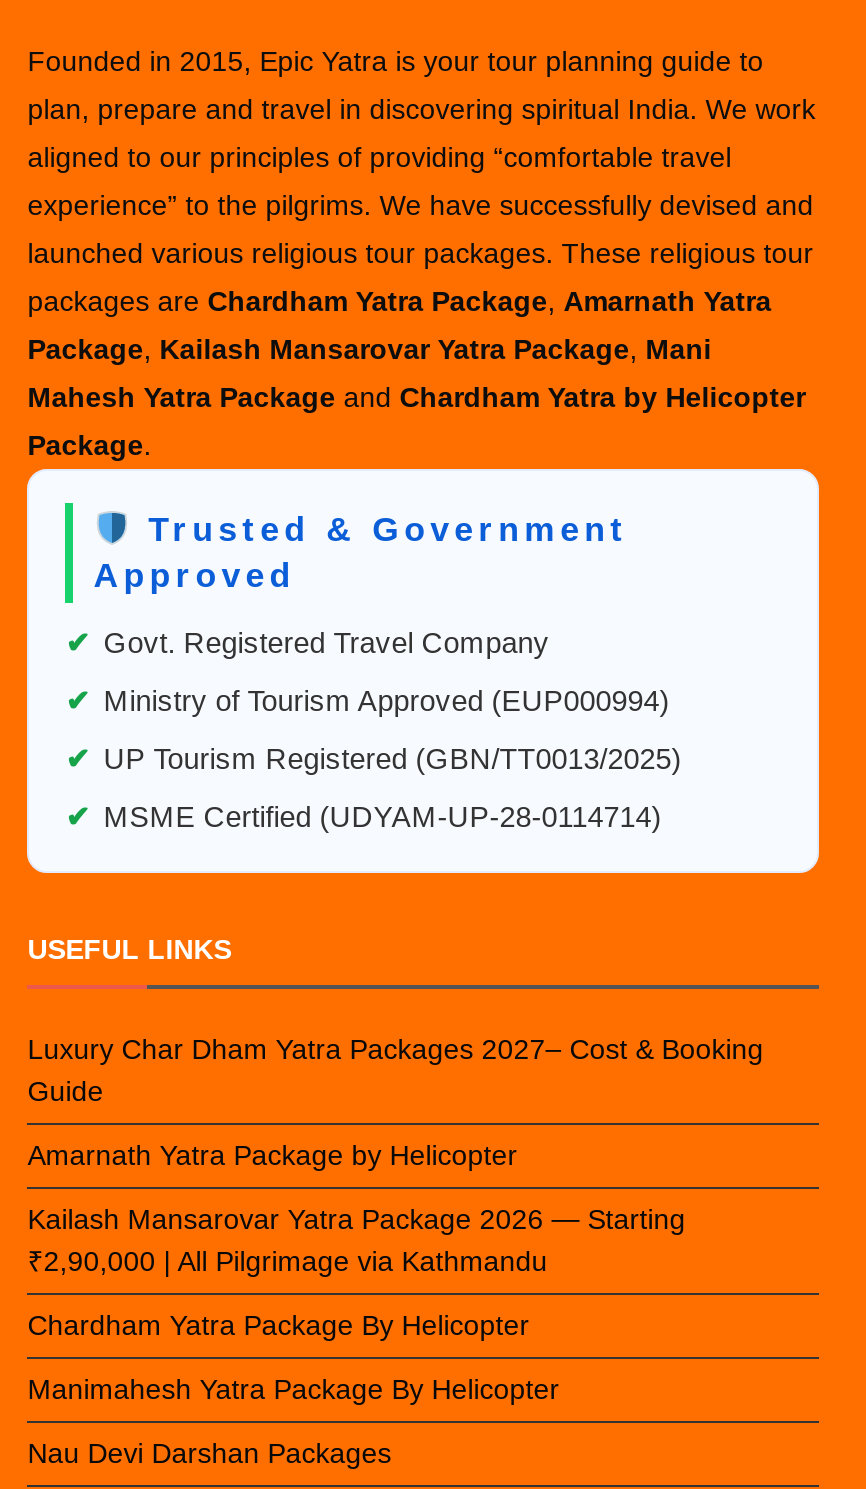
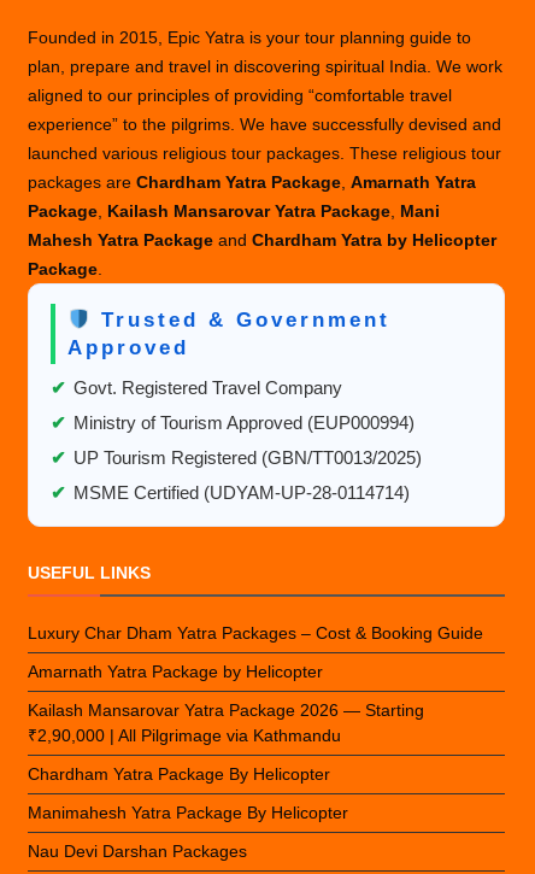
- Luxury Char Dham Yatra Packages 2027– Cost & Booking
- Guide
+ Luxury Char Dham Yatra Packages – Cost & Booking Guide
